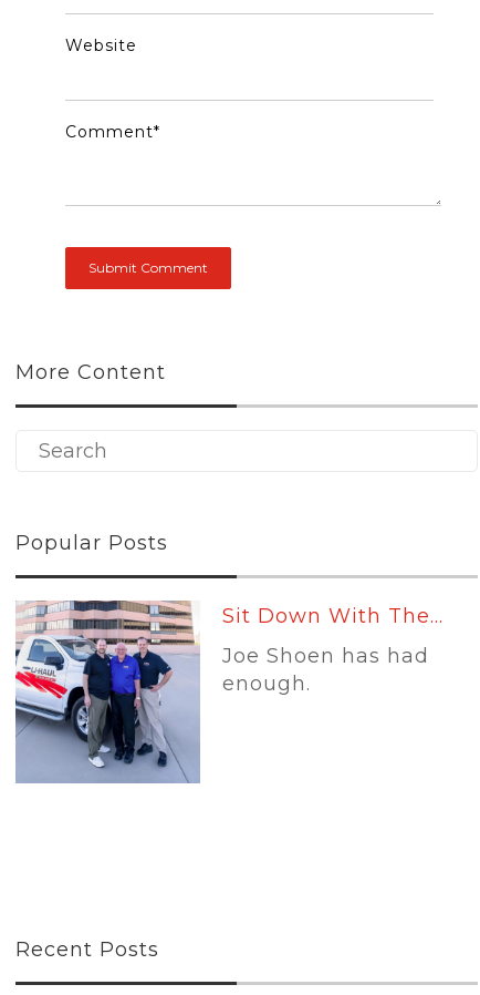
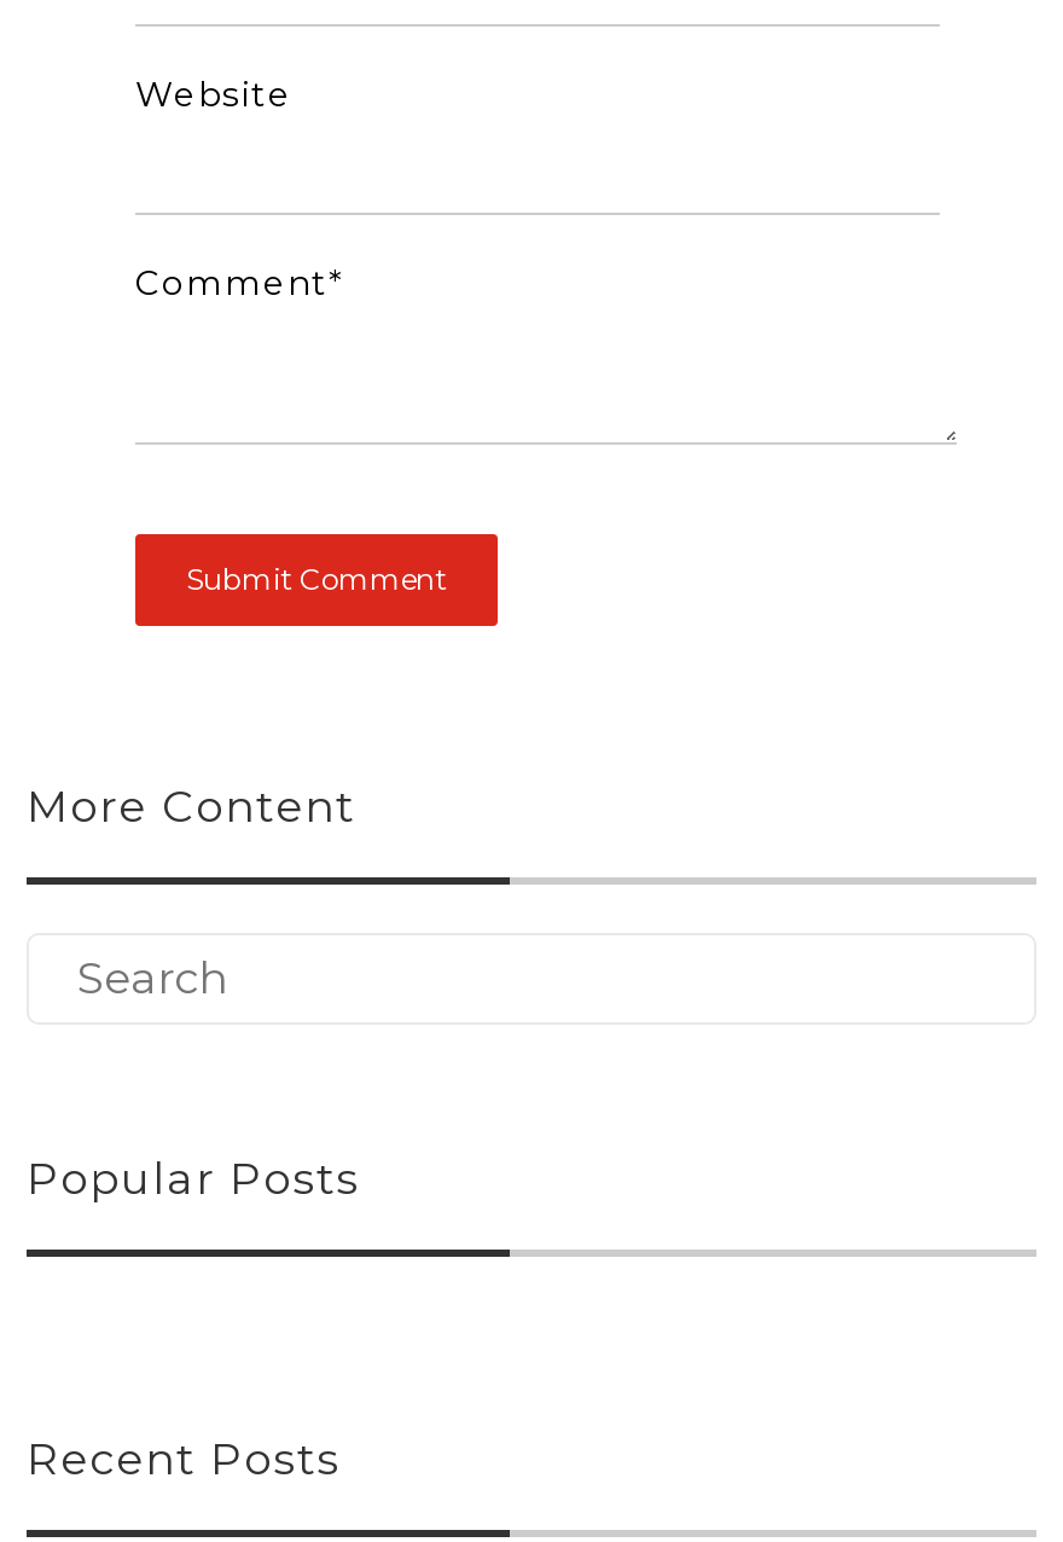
- [image]
- Sit Down With The...
- Joe Shoen has had
- enough.
